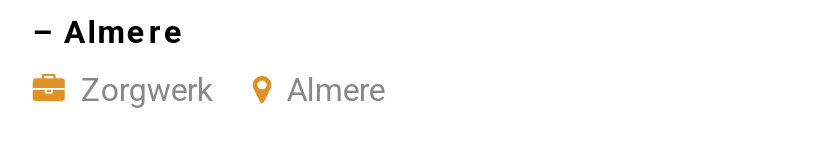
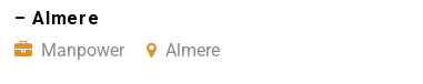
- Zorgwerk
+ Manpower
